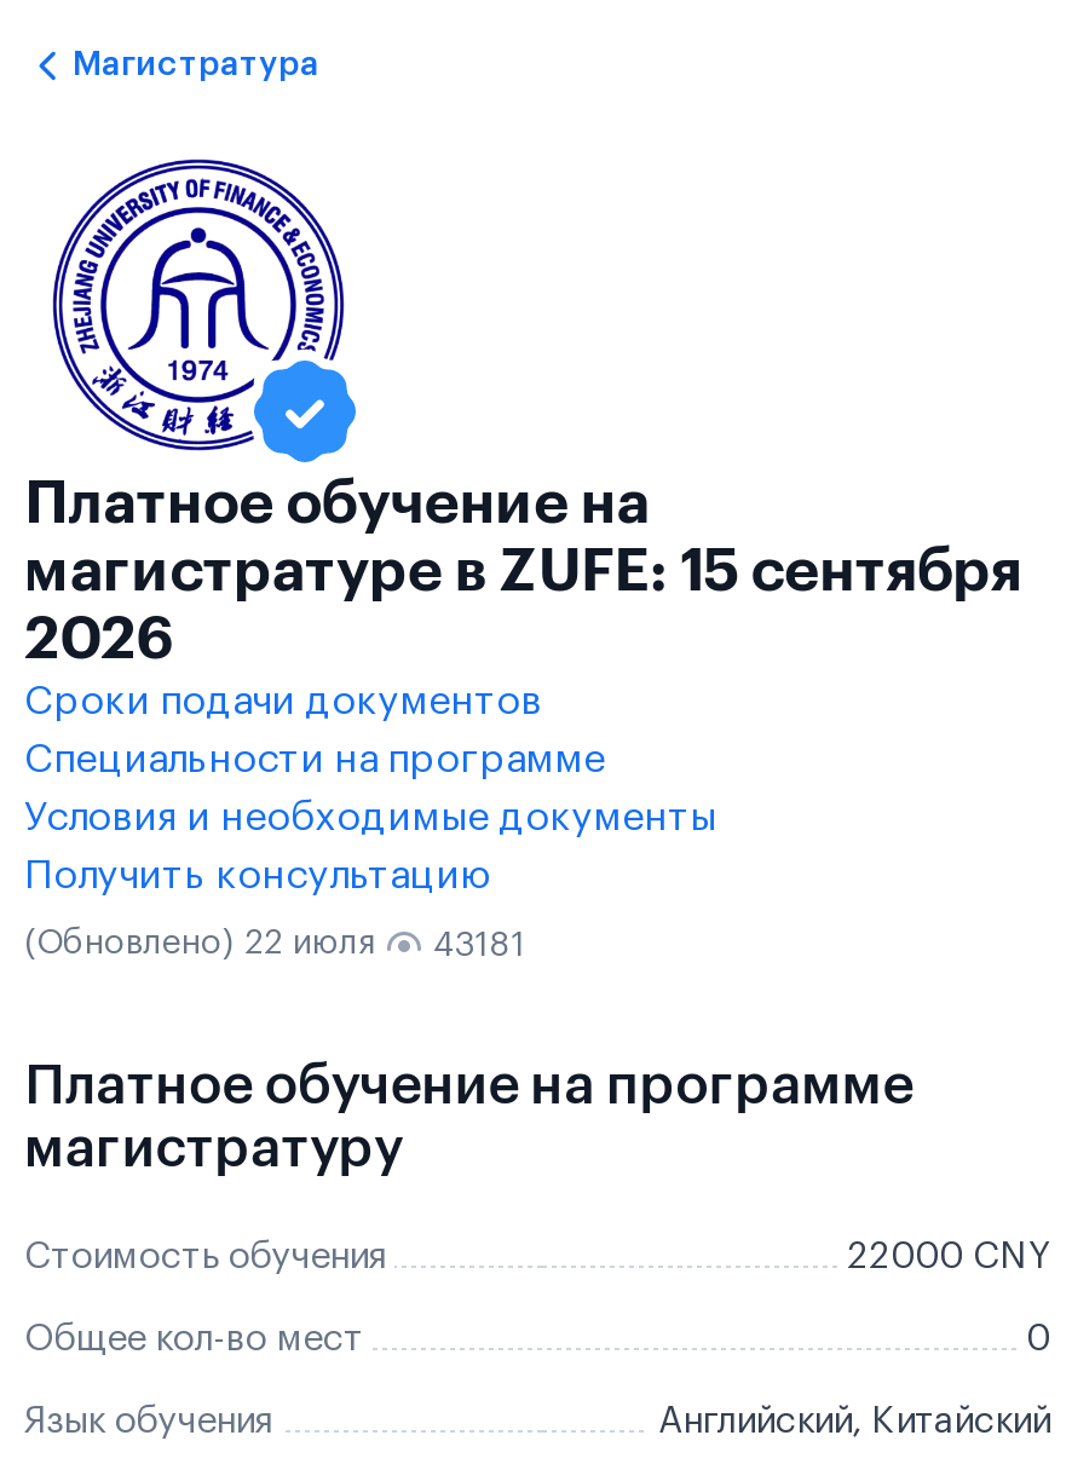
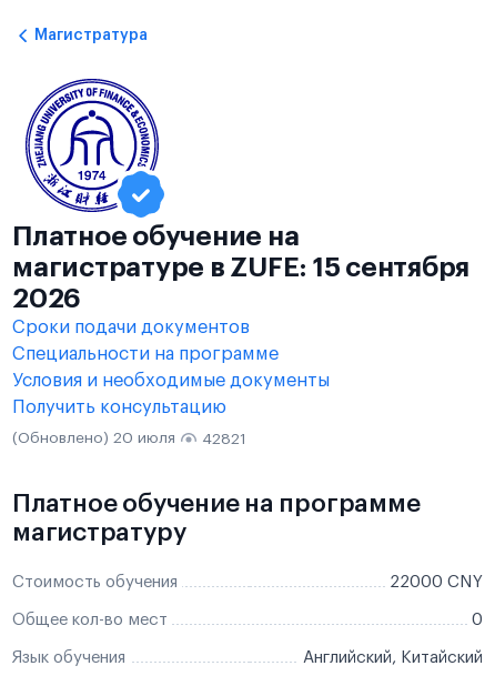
- (Обновлено) 22 июля
+ (Обновлено) 20 июля

- 43181
+ 42821
